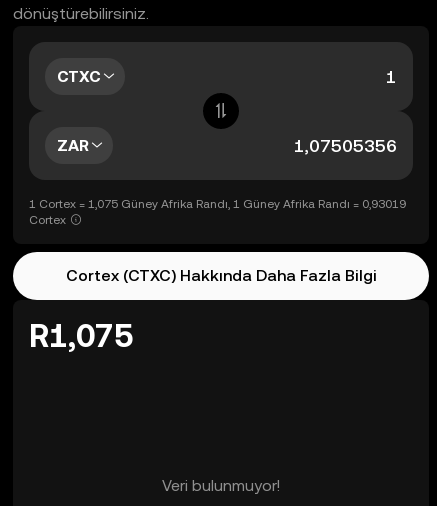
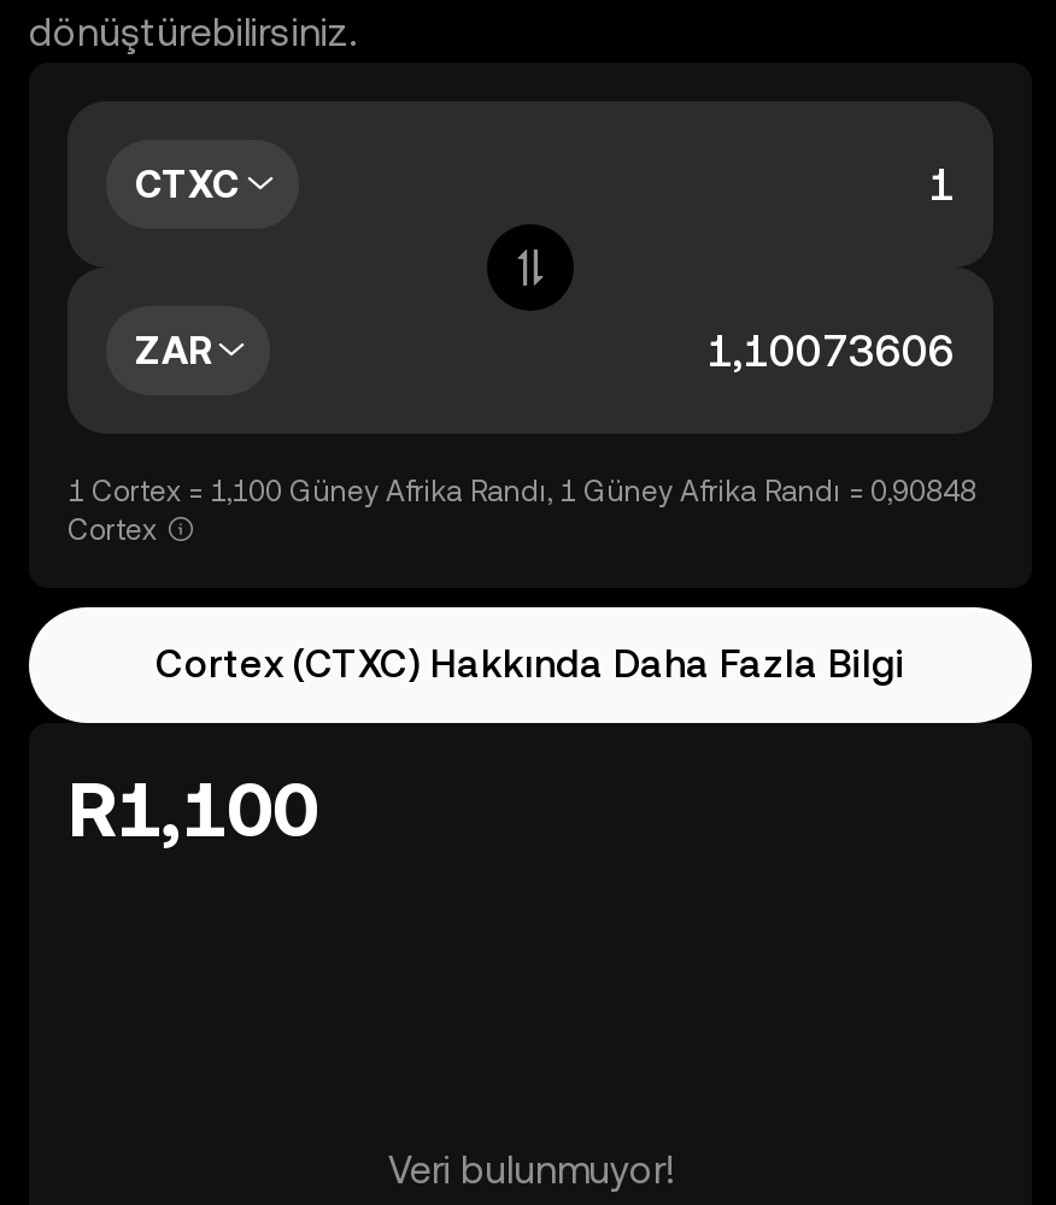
- 1 Cortex = 1,075 Güney Afrika Randı, 1 Güney Afrika Randı = 0,93019
+ 1 Cortex = 1,100 Güney Afrika Randı, 1 Güney Afrika Randı = 0,90848

- R1,075
+ R1,100
